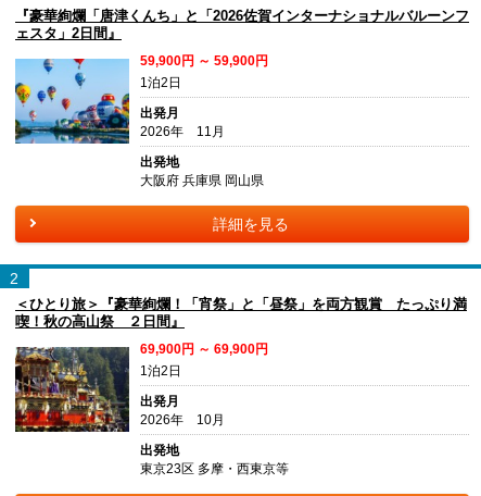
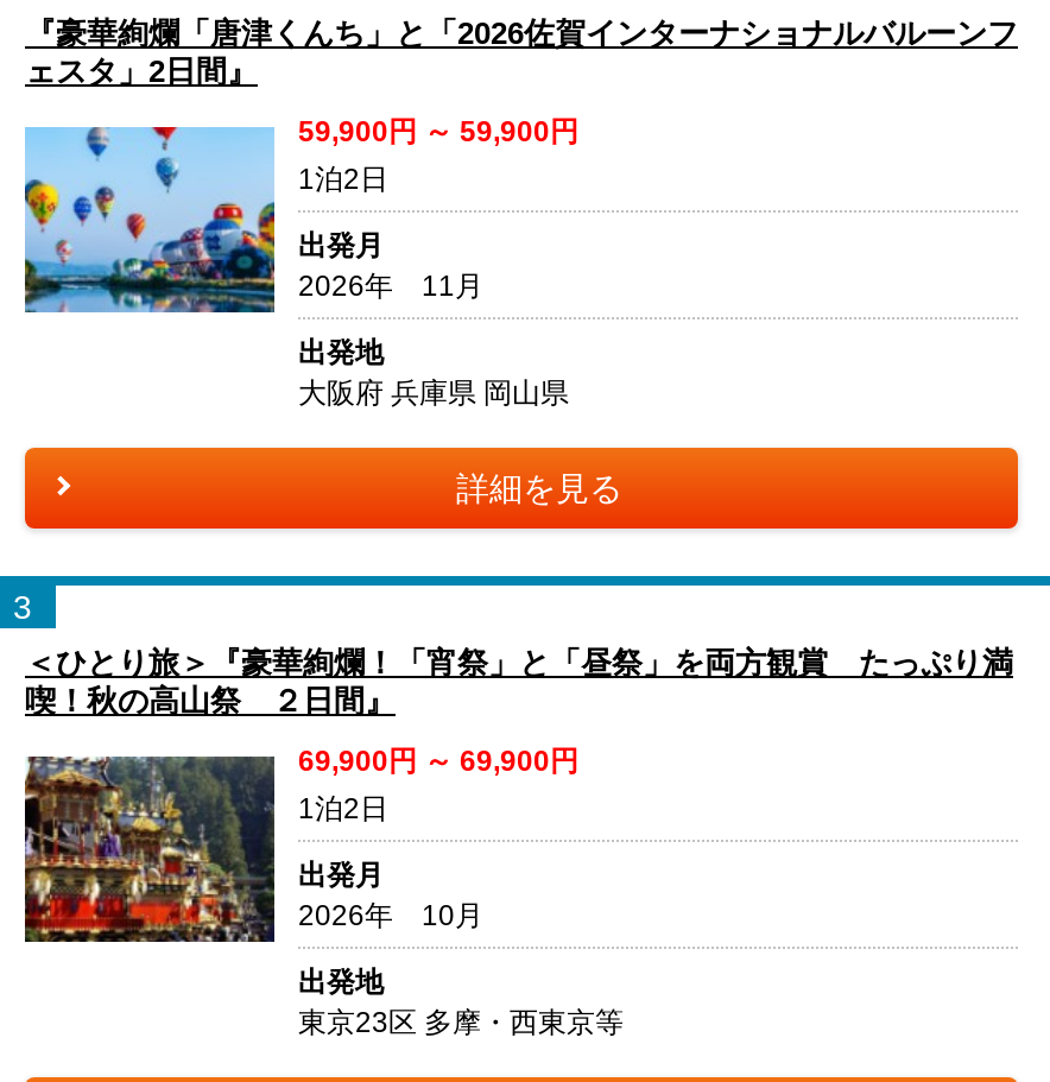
- 2
+ 3
